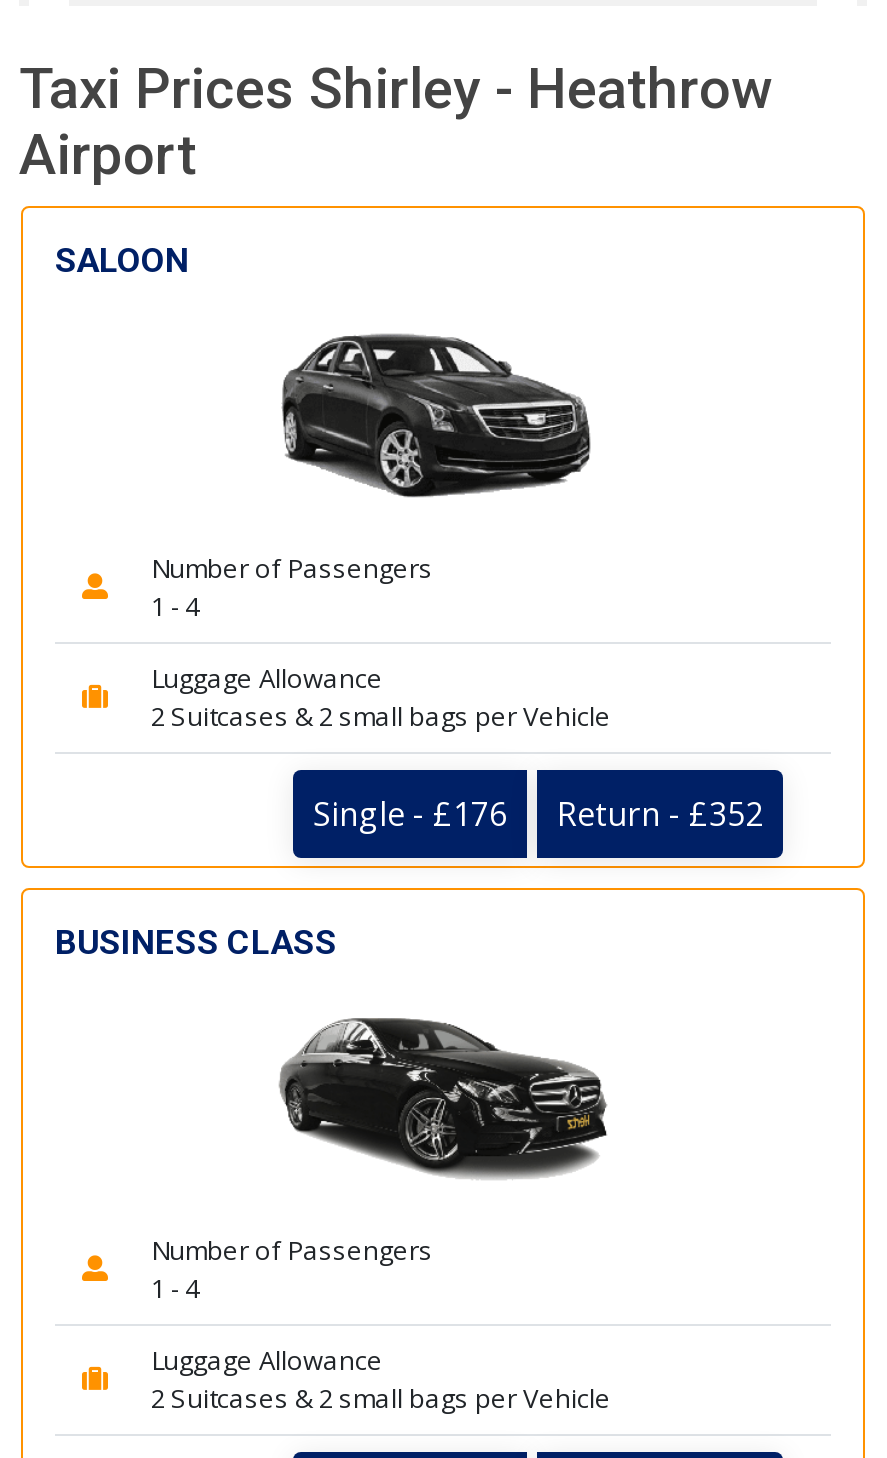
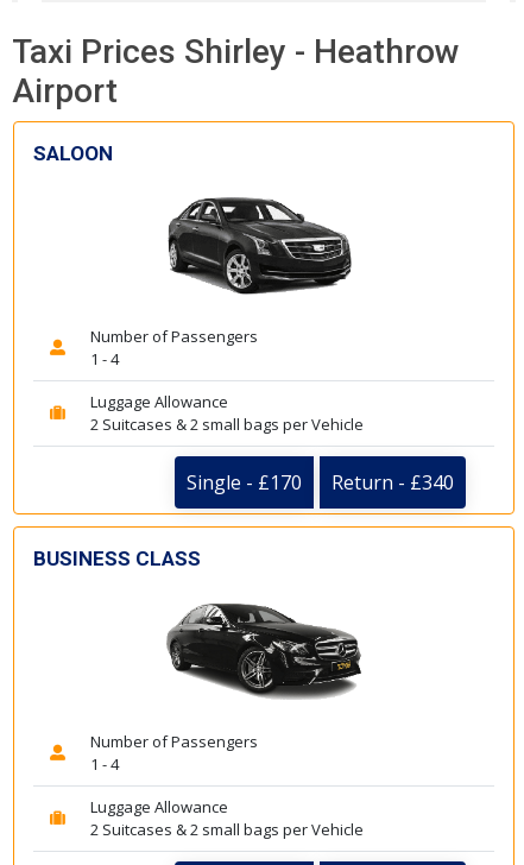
- Single - £176
+ Single - £170

- Return - £352
+ Return - £340
